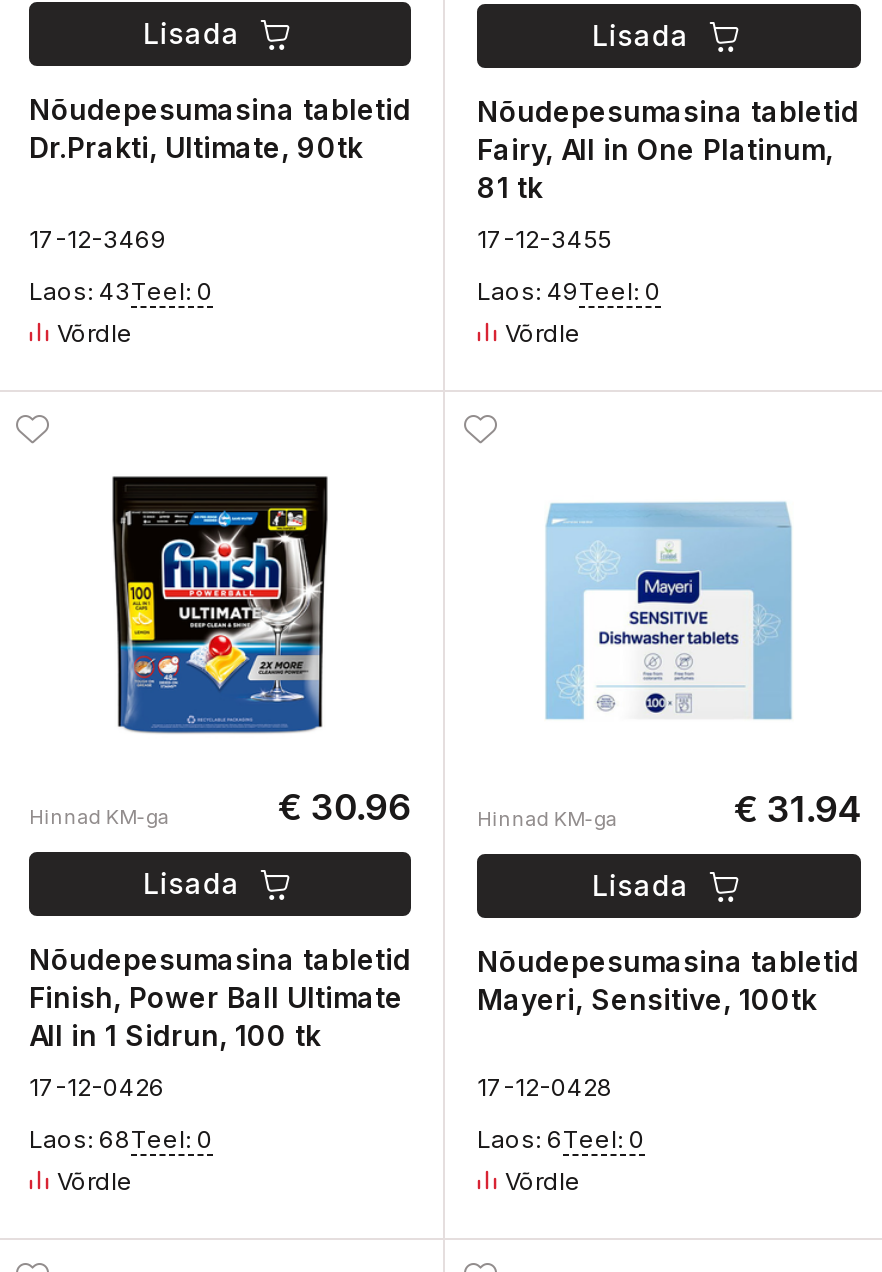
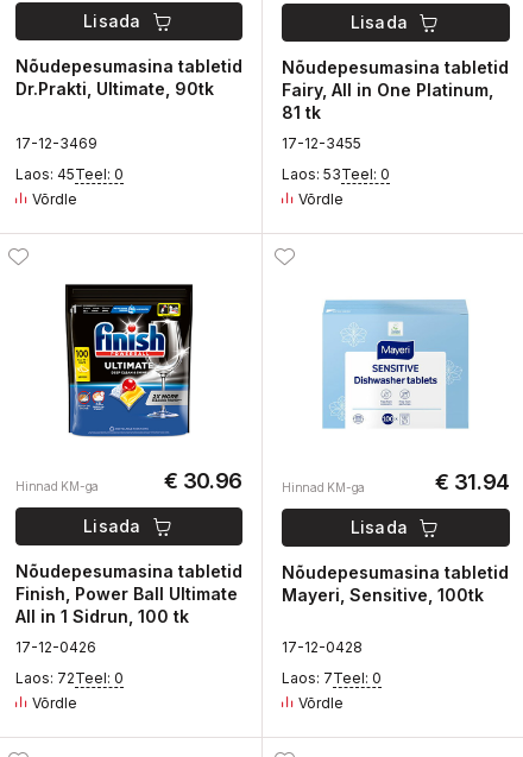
- Laos: 43Teel: 0
+ Laos: 45Teel: 0

- Laos: 49Teel: 0
+ Laos: 53Teel: 0

- Laos: 68Teel: 0
+ Laos: 72Teel: 0

- Laos: 6Teel: 0
+ Laos: 7Teel: 0
